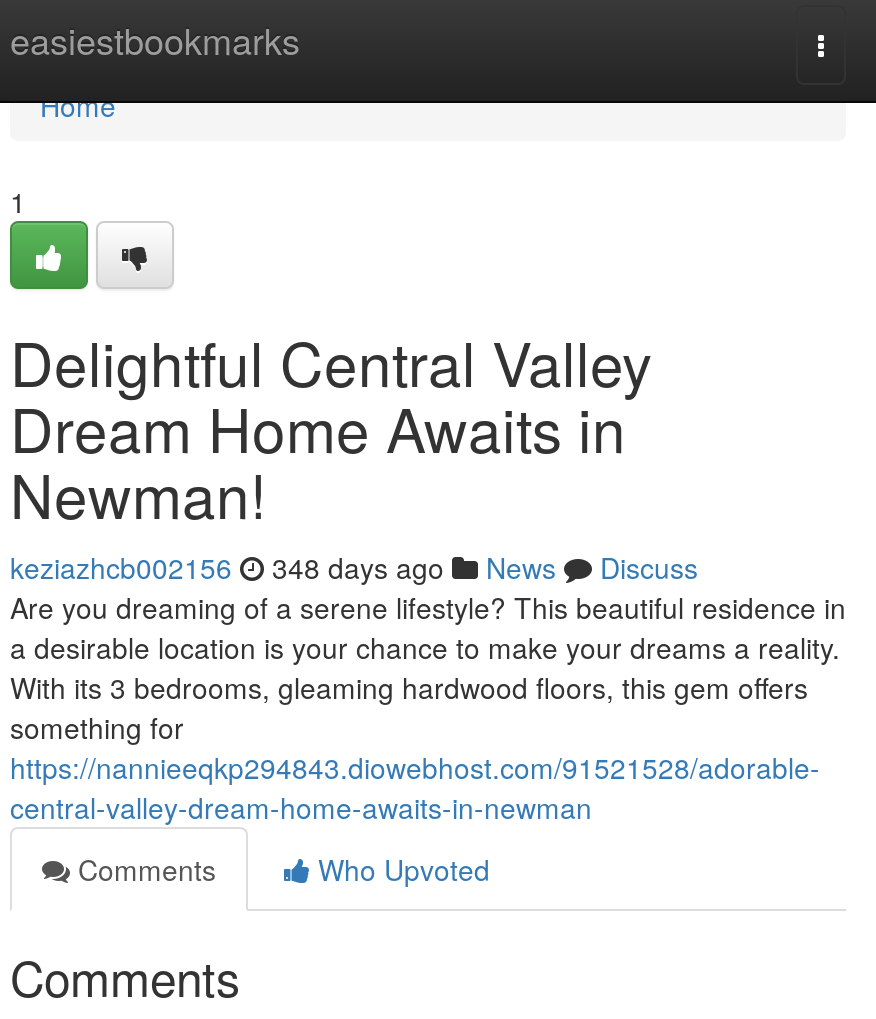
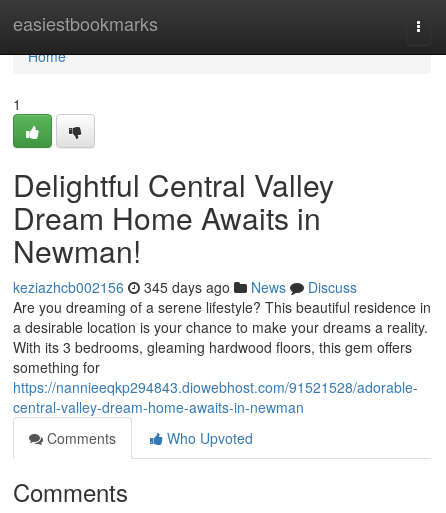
- keziazhcb002156 348 days ago News Discuss
+ keziazhcb002156 345 days ago News Discuss
